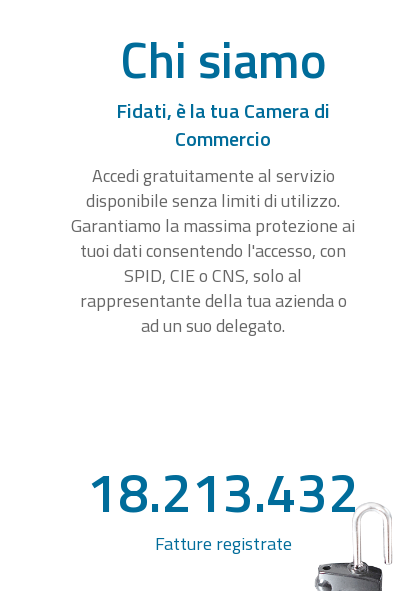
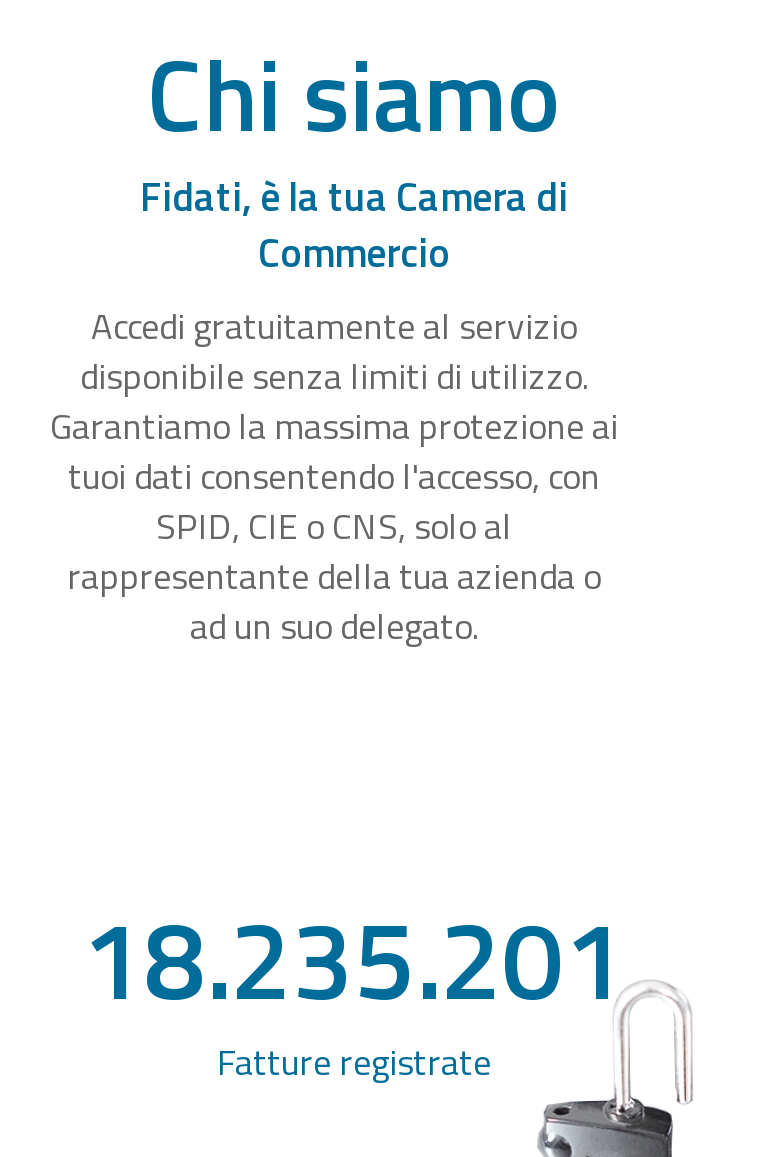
- 18.213.432
+ 18.235.201
